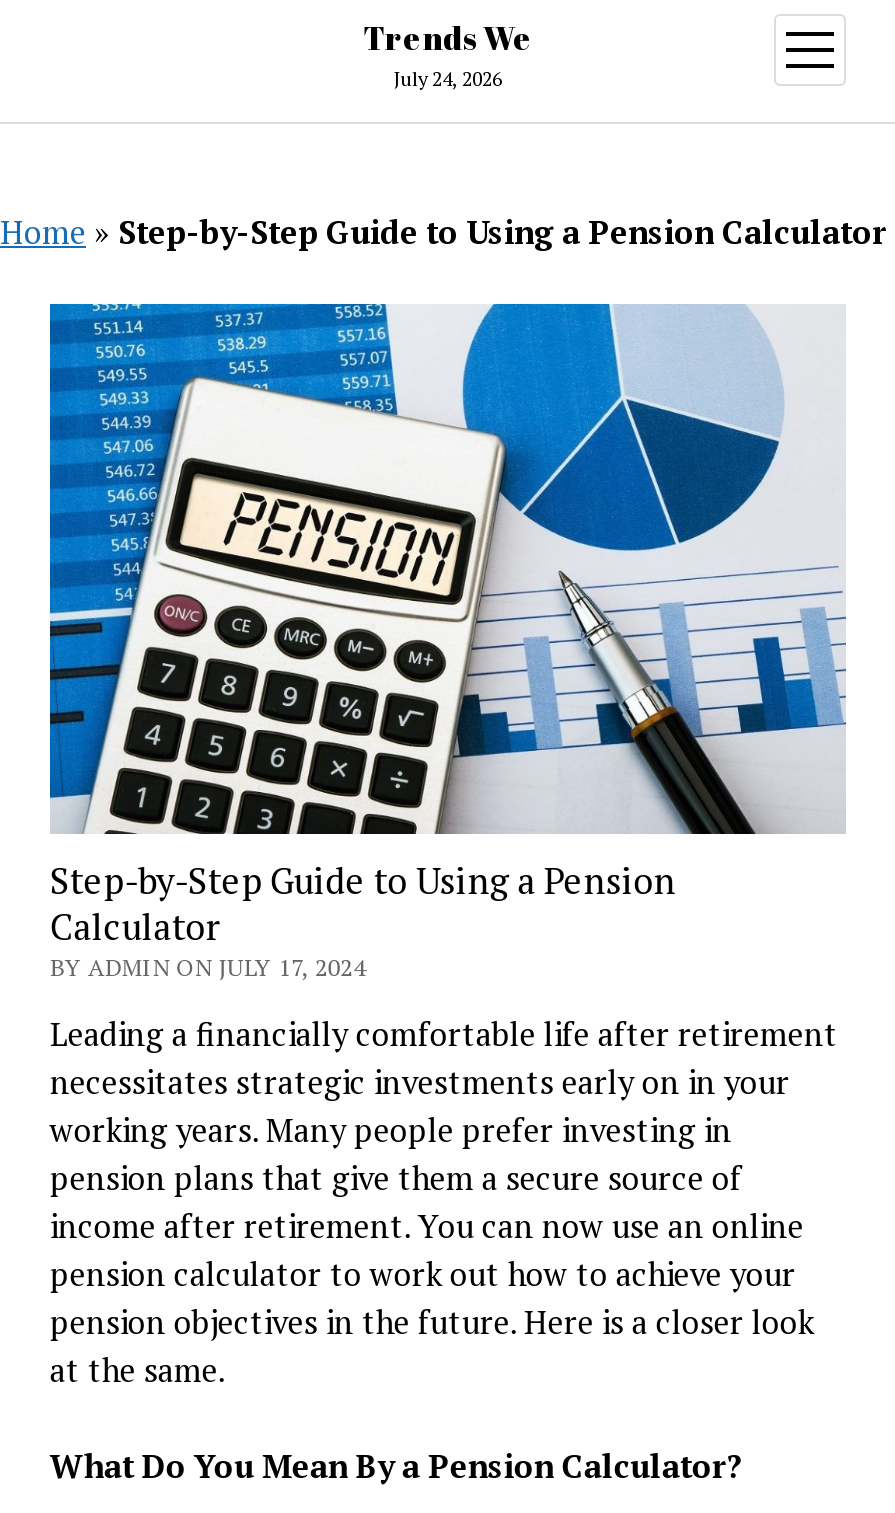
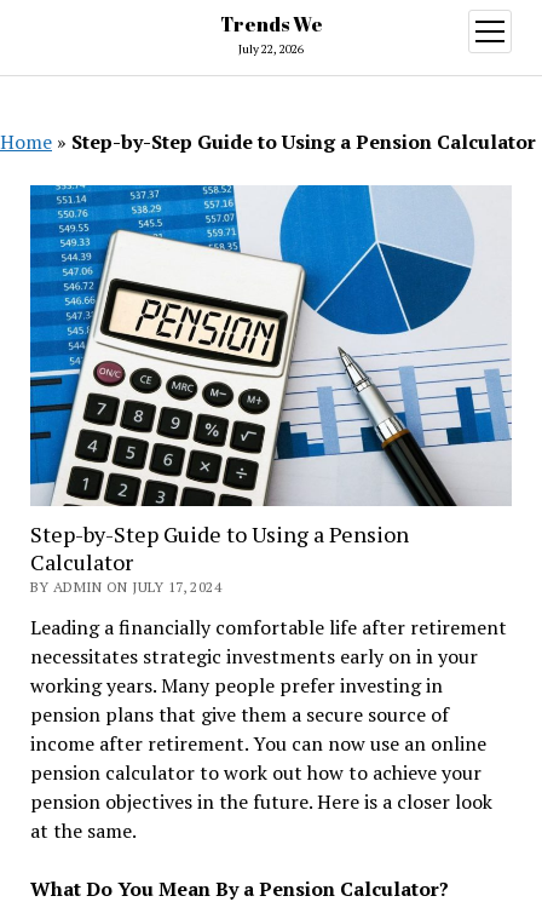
- July 24, 2026
+ July 22, 2026
